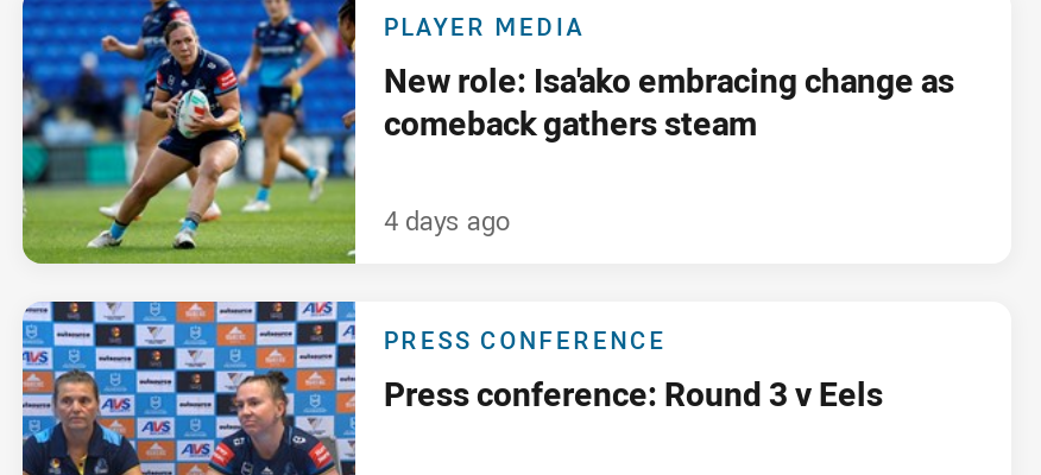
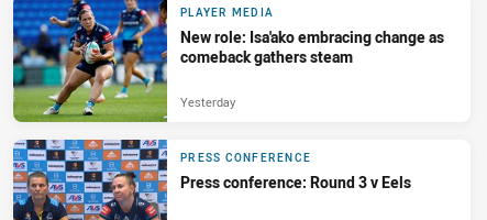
- 4 days ago
+ Yesterday
